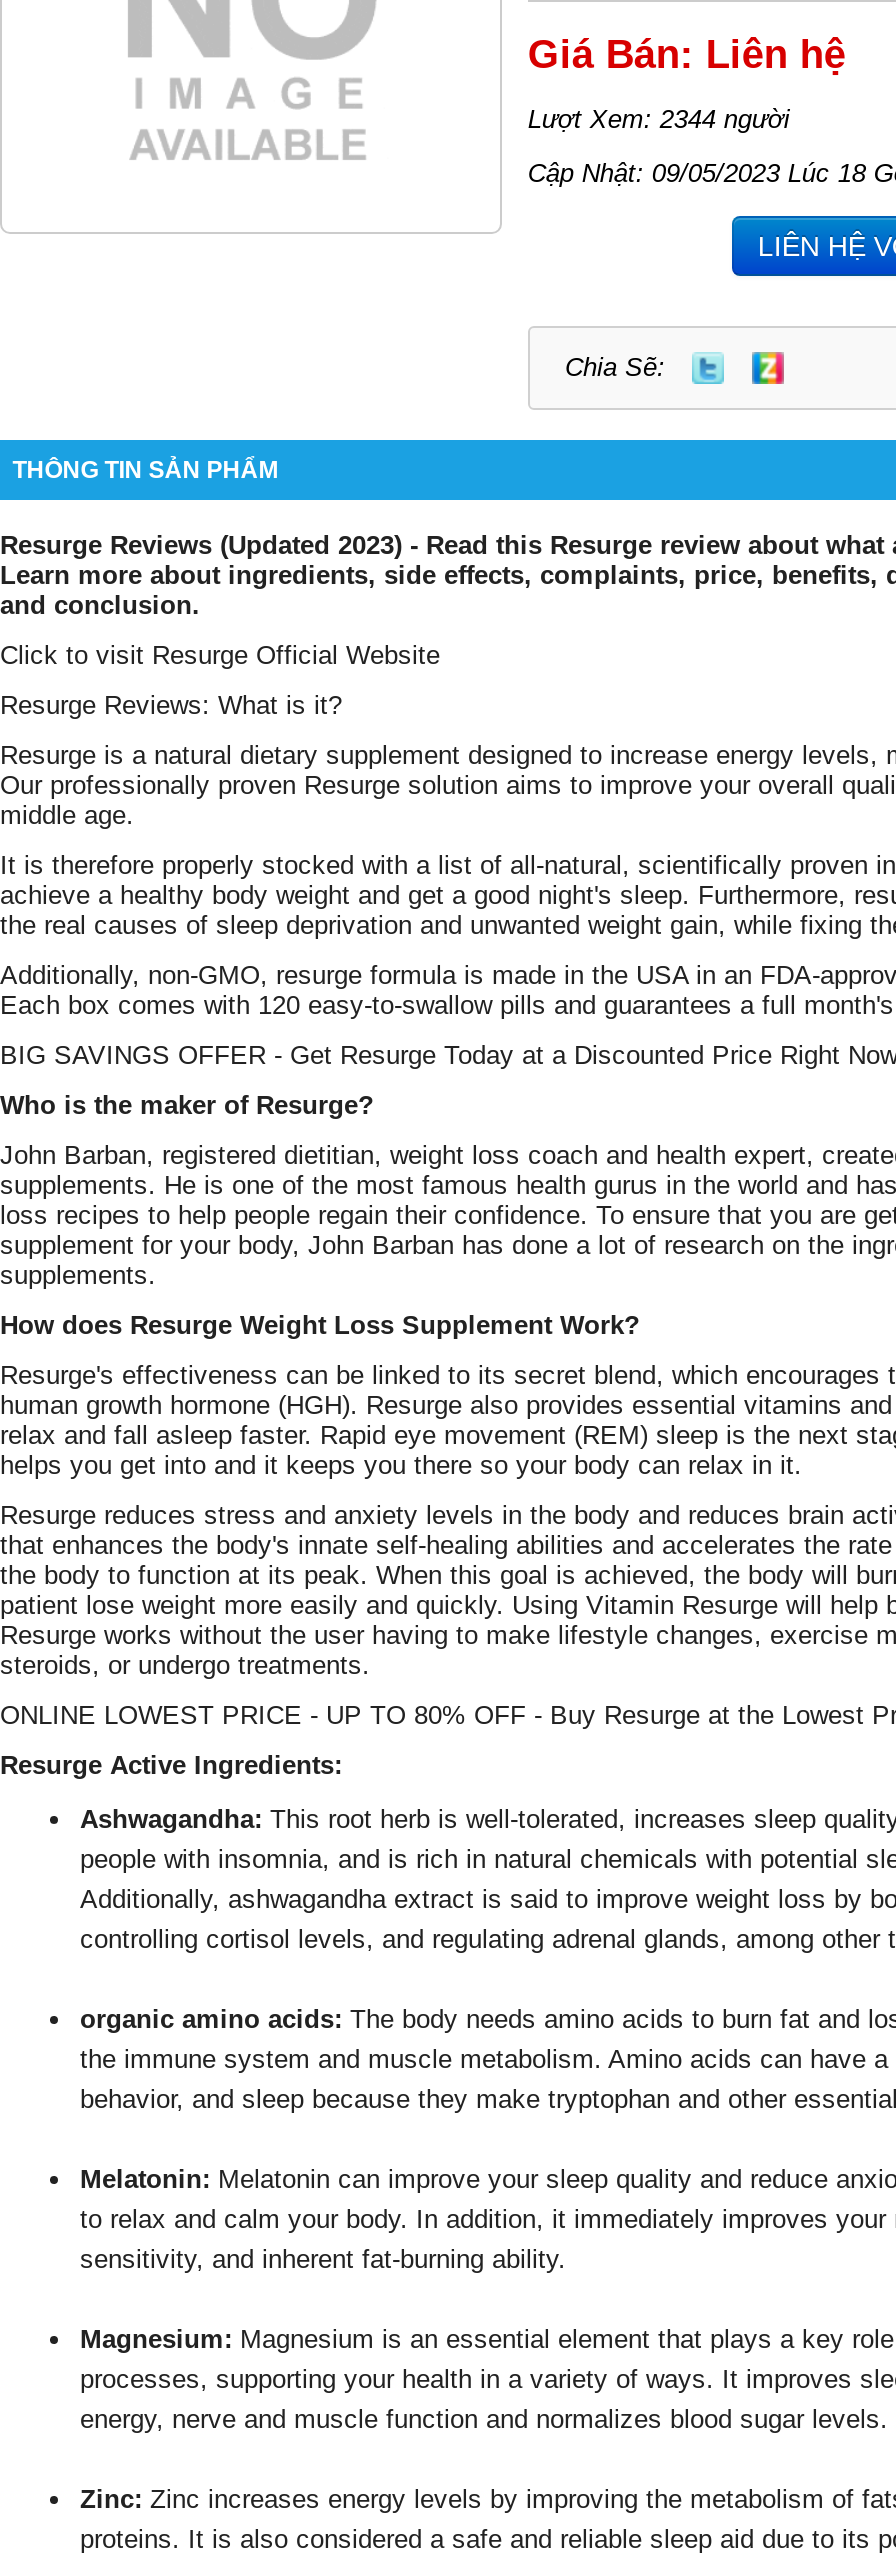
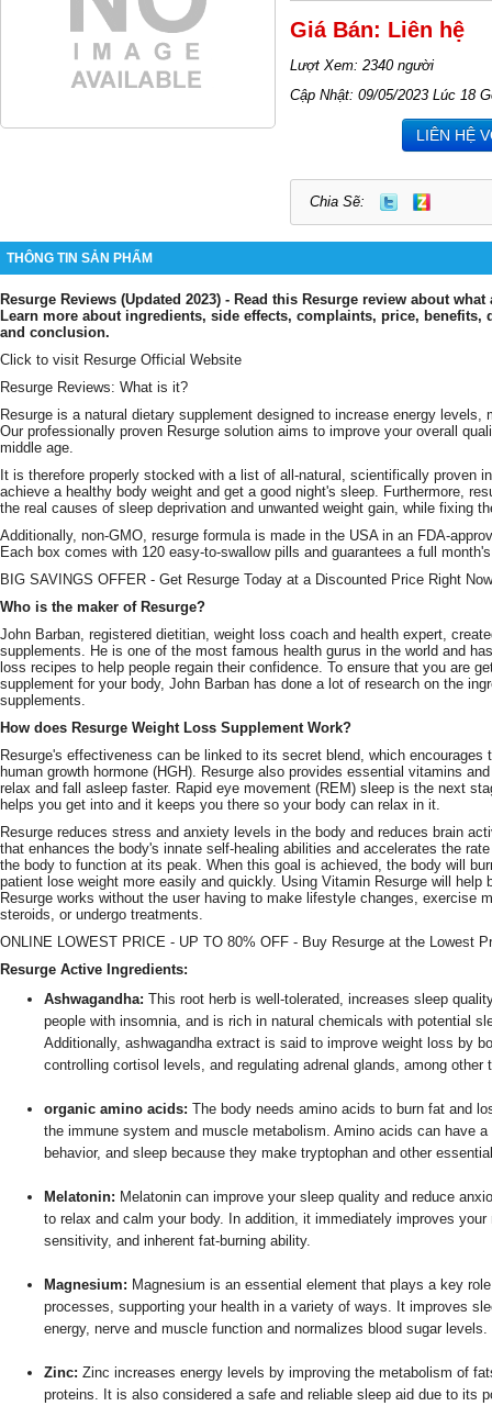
- Lượt Xem: 2344 người
+ Lượt Xem: 2340 người
